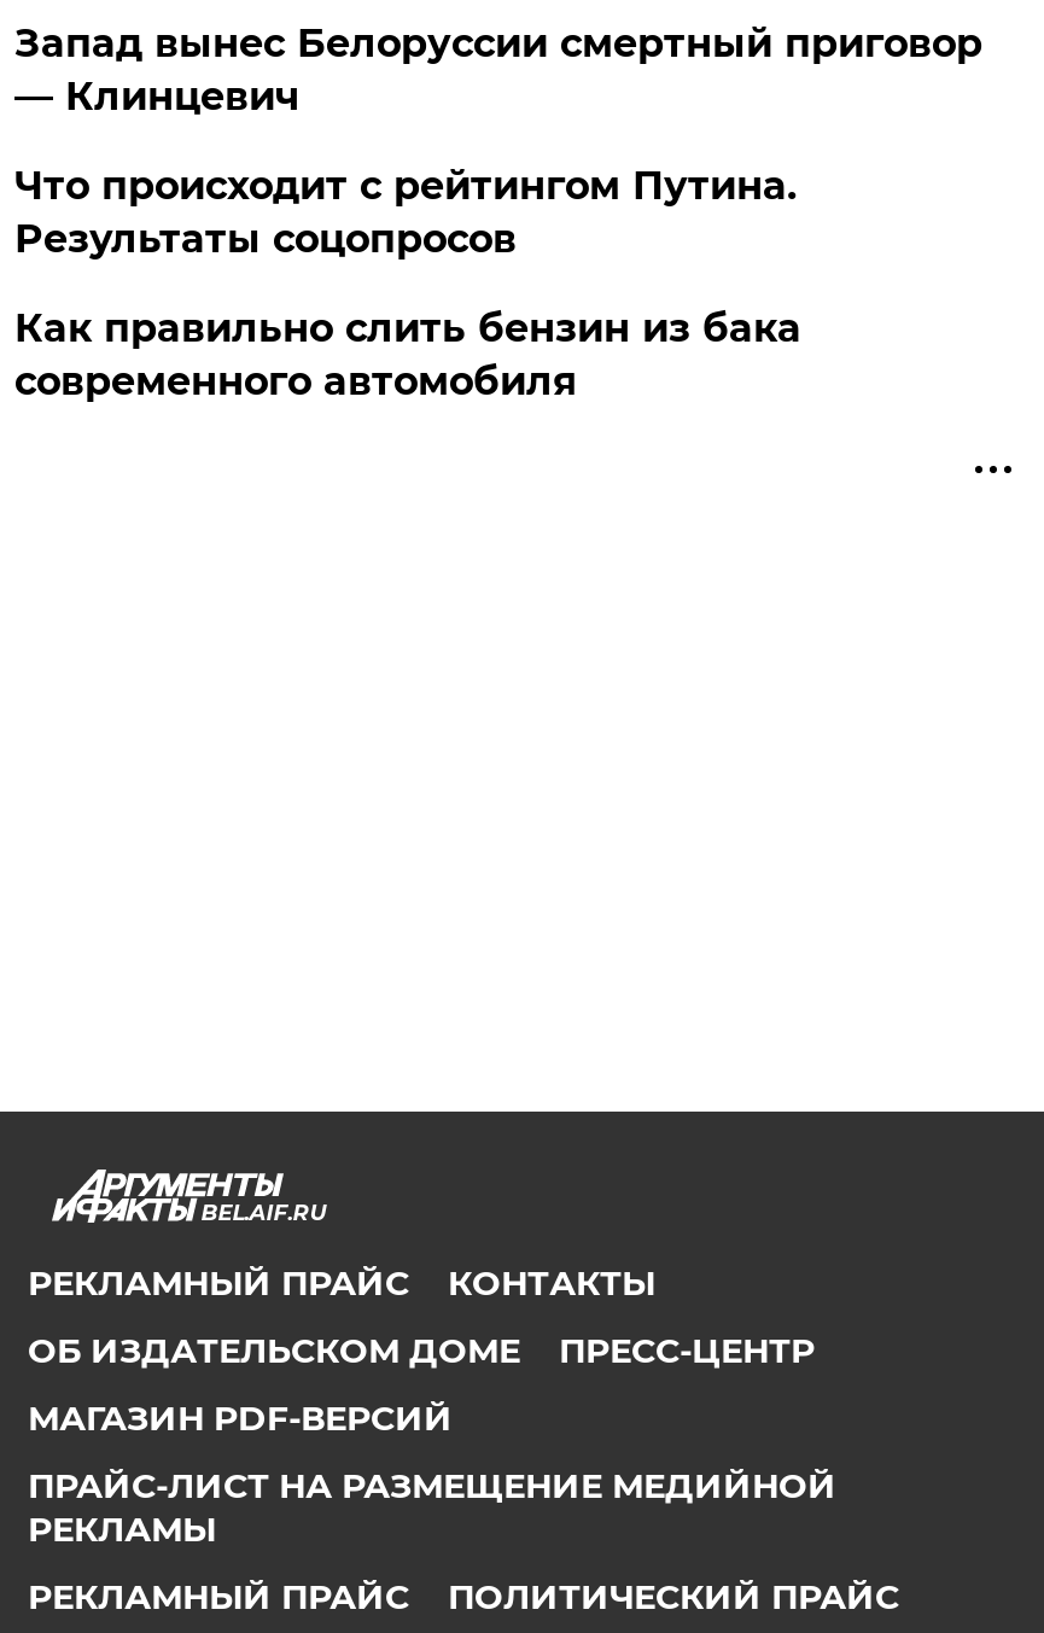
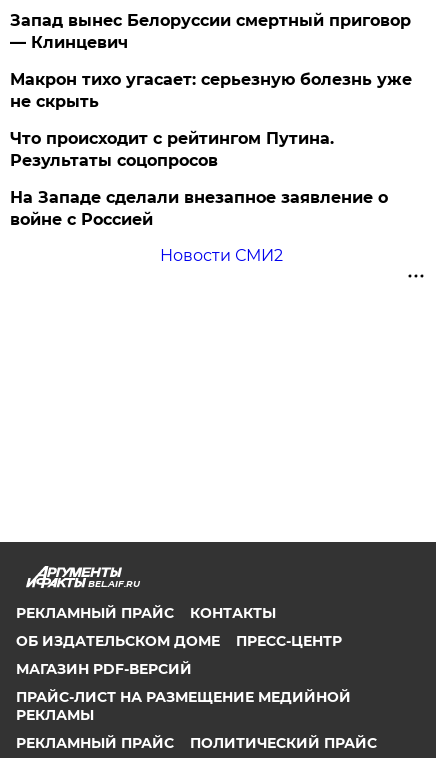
+ Макрон тихо угасает: серьезную болезнь уже
+ не скрыть

- Как правильно слить бензин из бака
- современного автомобиля
+ На Западе сделали внезапное заявление о
+ войне с Россией
+ Новости СМИ2
